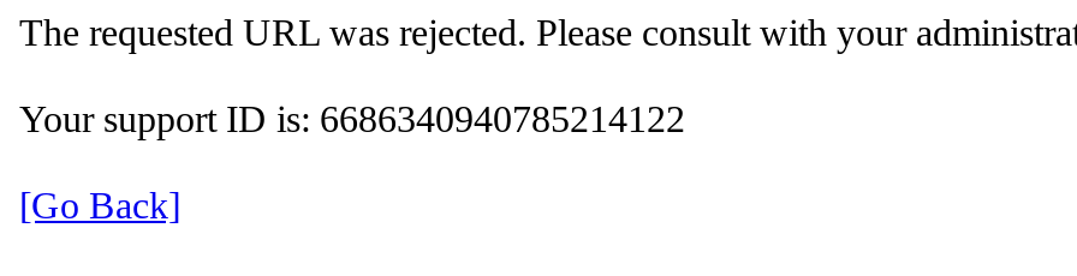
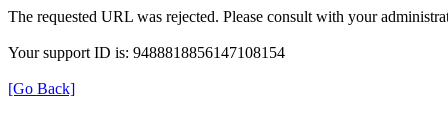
- Your support ID is: 6686340940785214122
+ Your support ID is: 9488818856147108154
